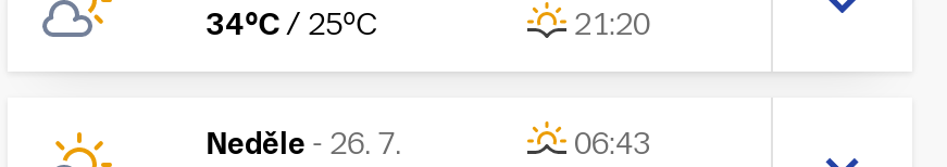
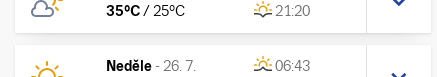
- 34°C / 25°C
+ 35°C / 25°C
